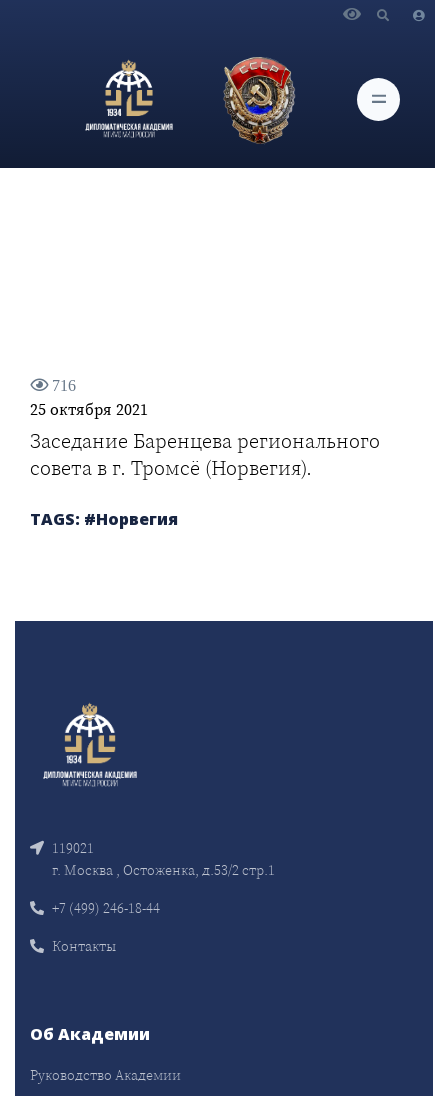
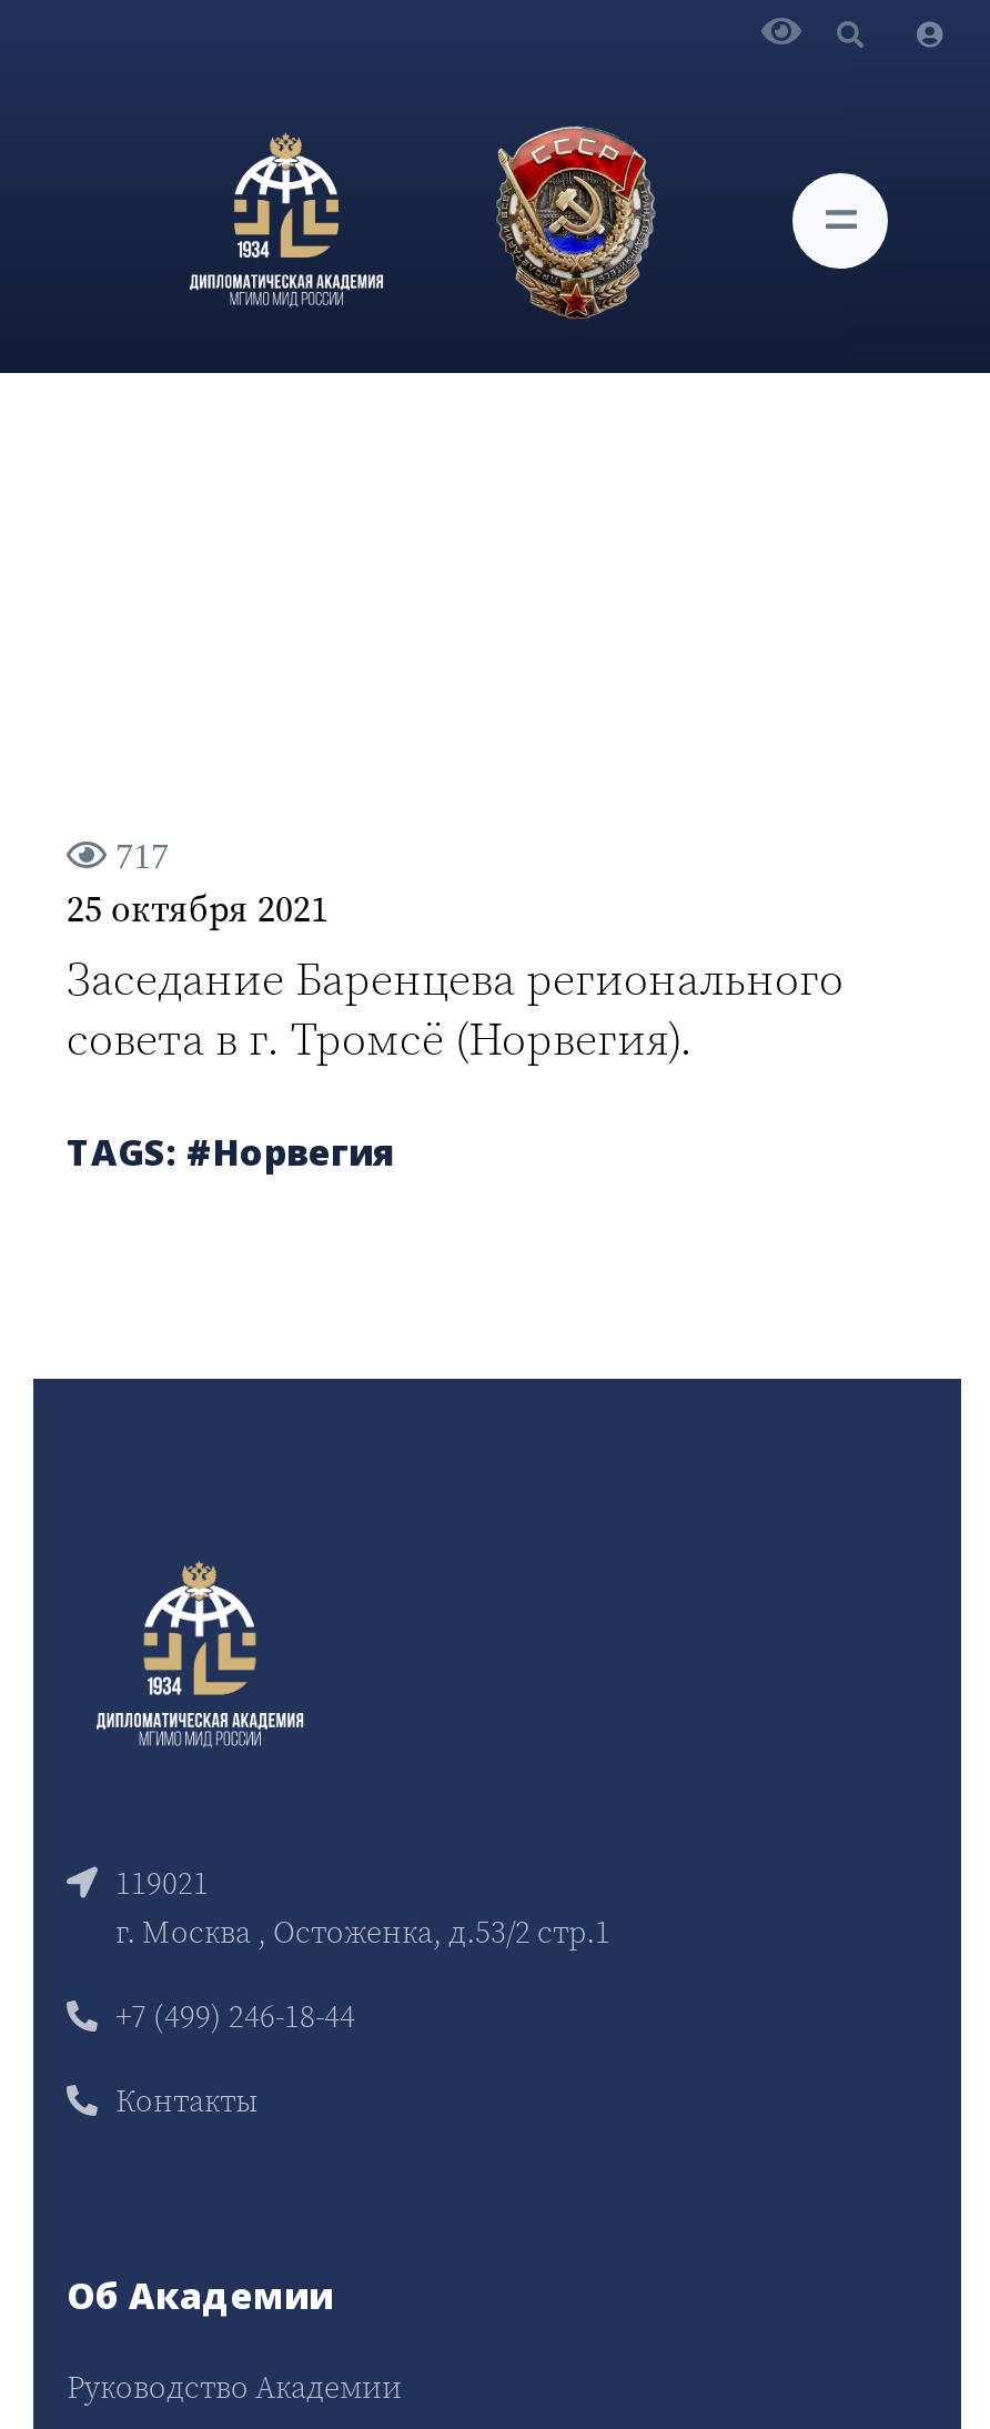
- 716
+ 717
